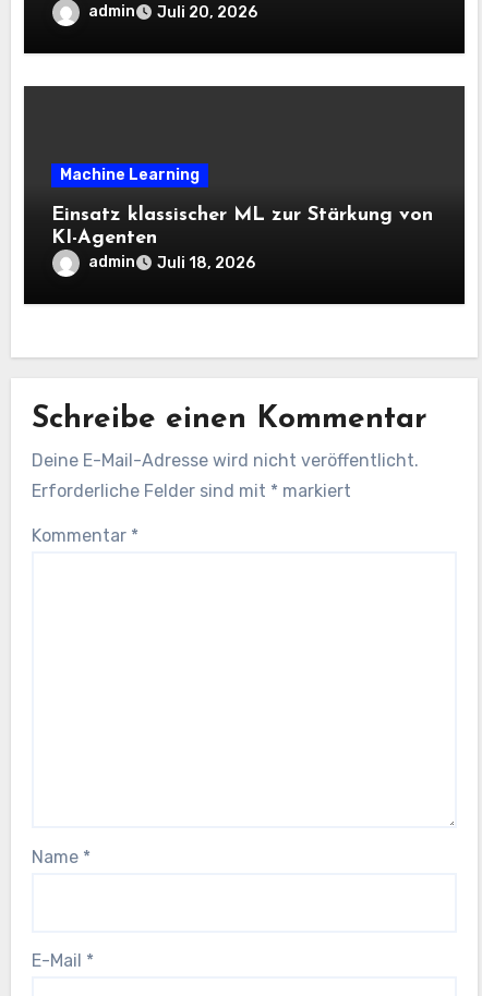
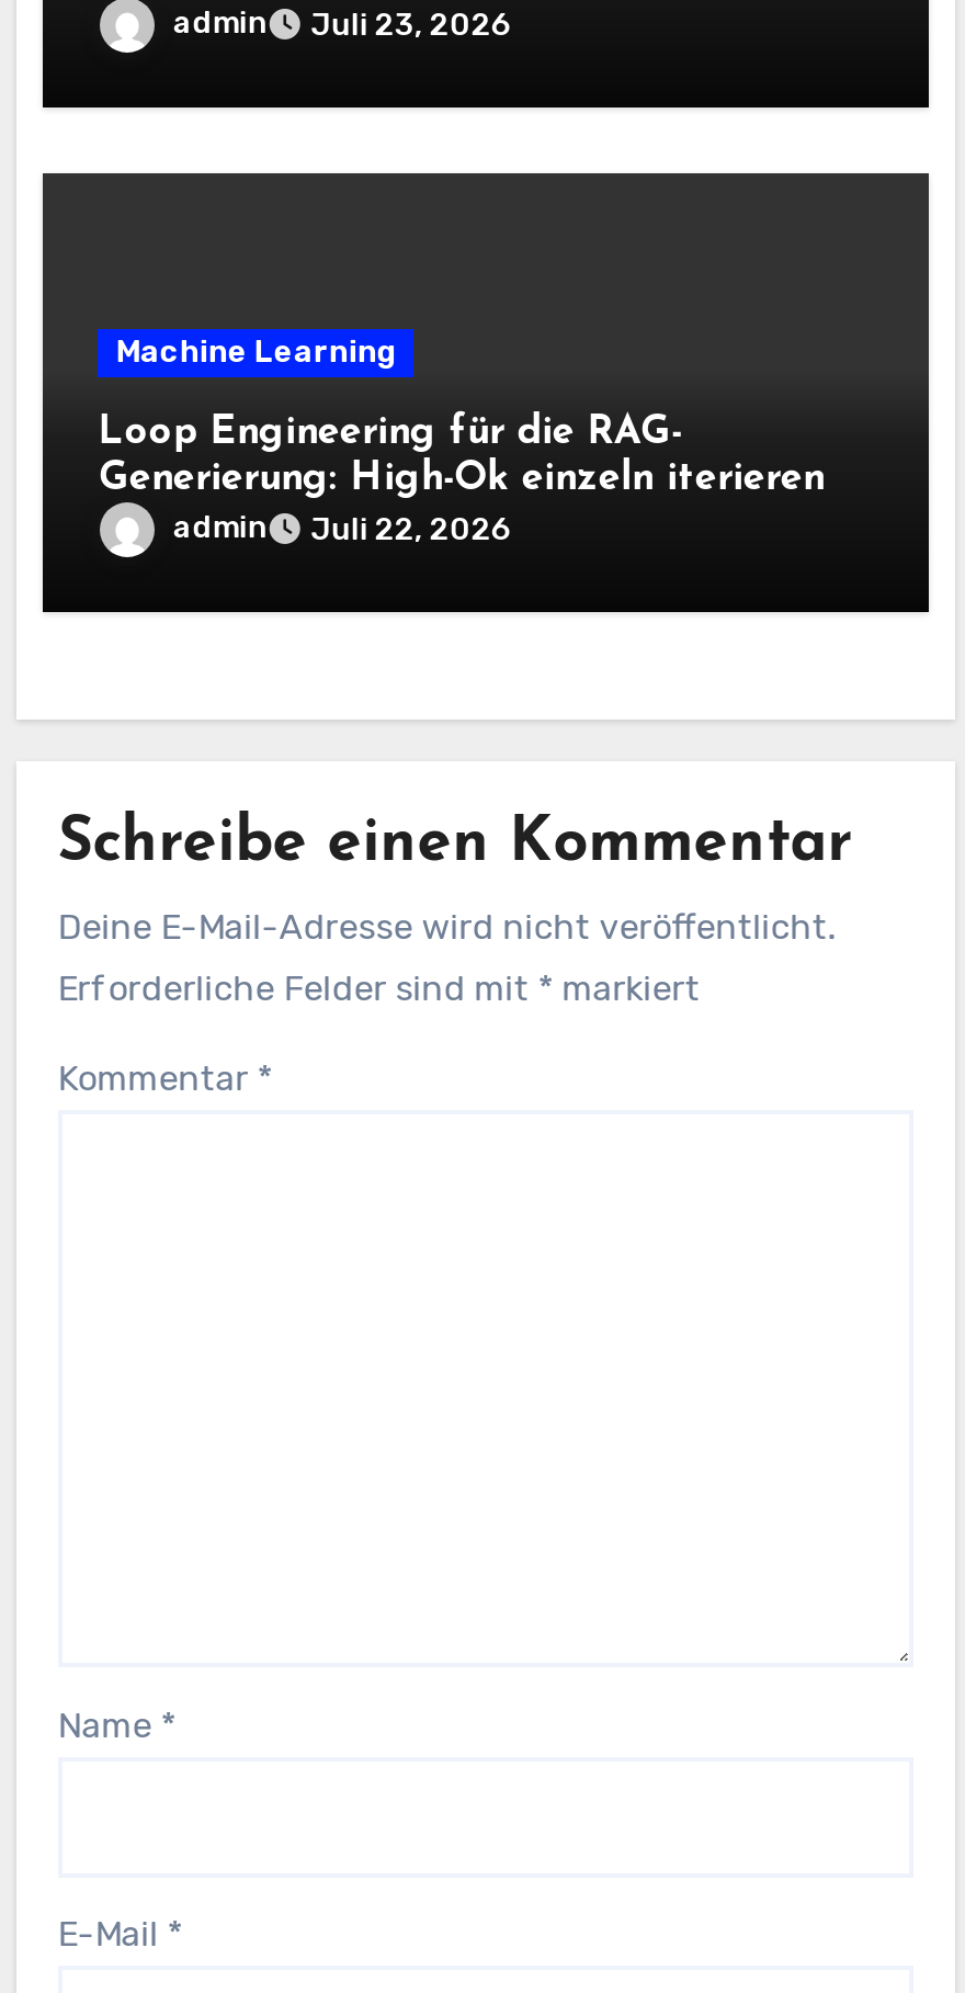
- admin Juli 20, 2026
+ admin Juli 23, 2026

- Einsatz klassischer ML zur Stärkung von
- KI-Agenten
+ Loop Engineering für die RAG-
+ Generierung: High-Ok einzeln iterieren

- admin Juli 18, 2026
+ admin Juli 22, 2026
